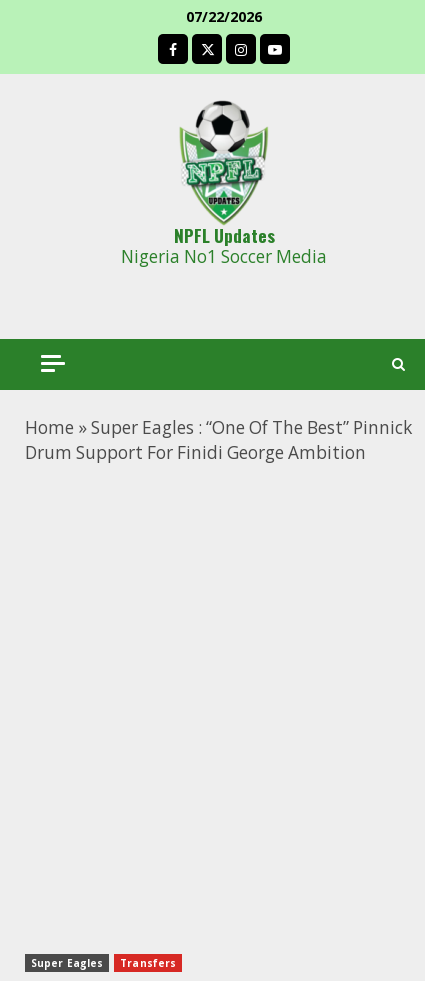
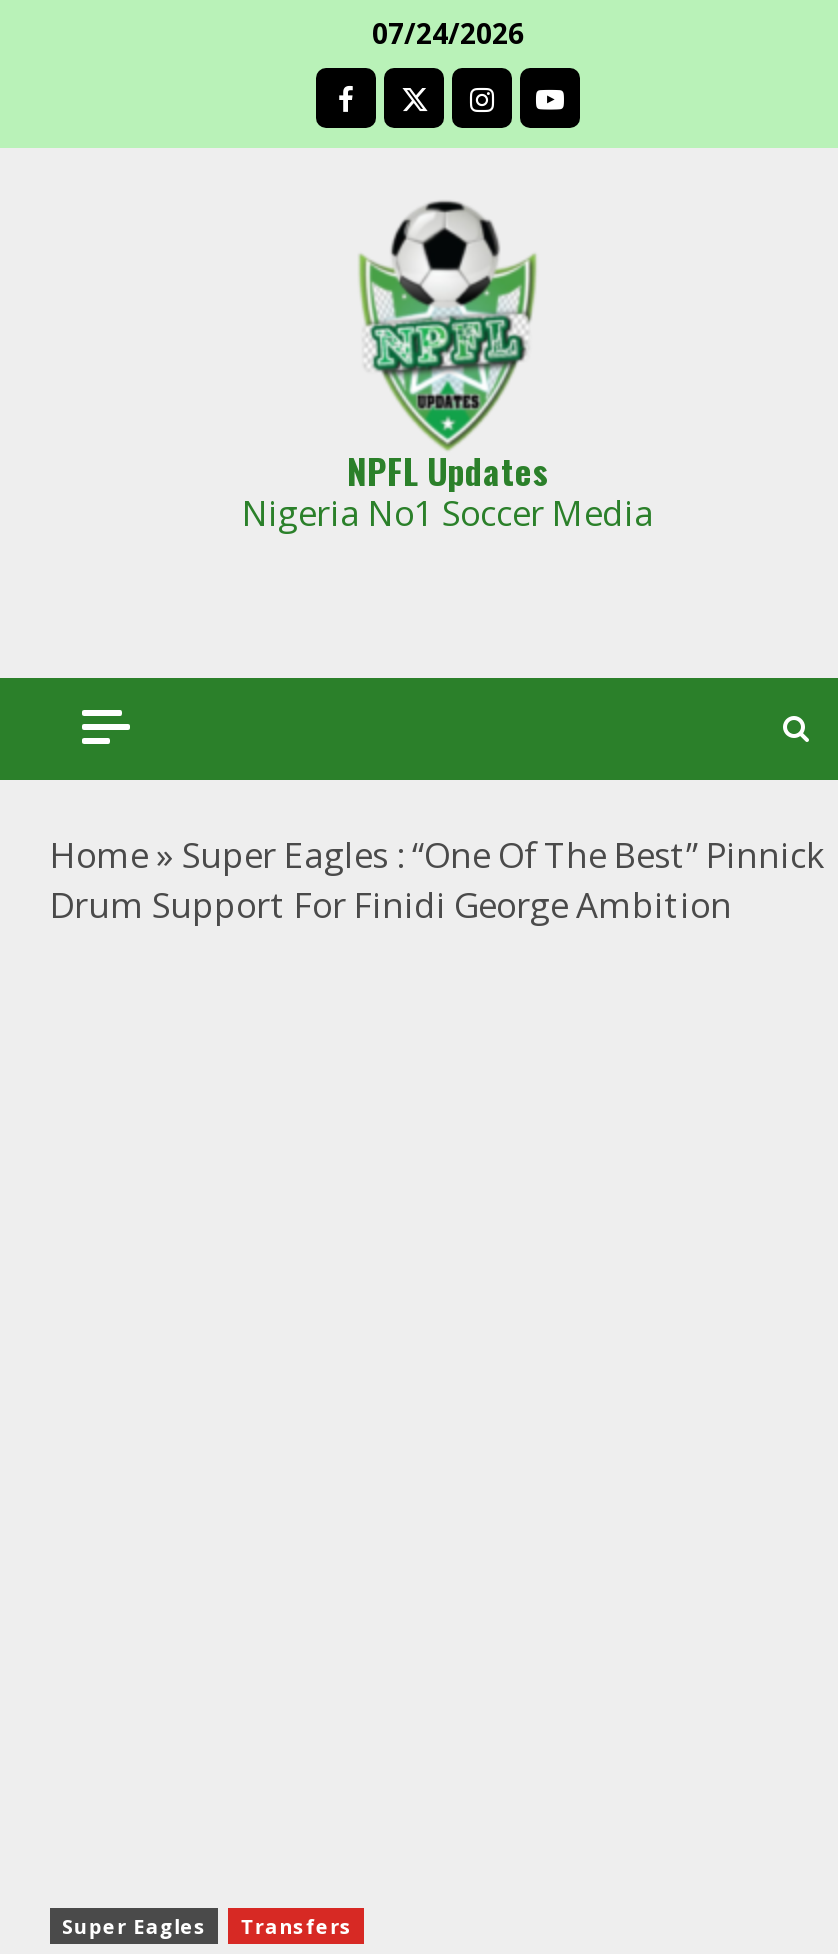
- 07/22/2026
+ 07/24/2026
